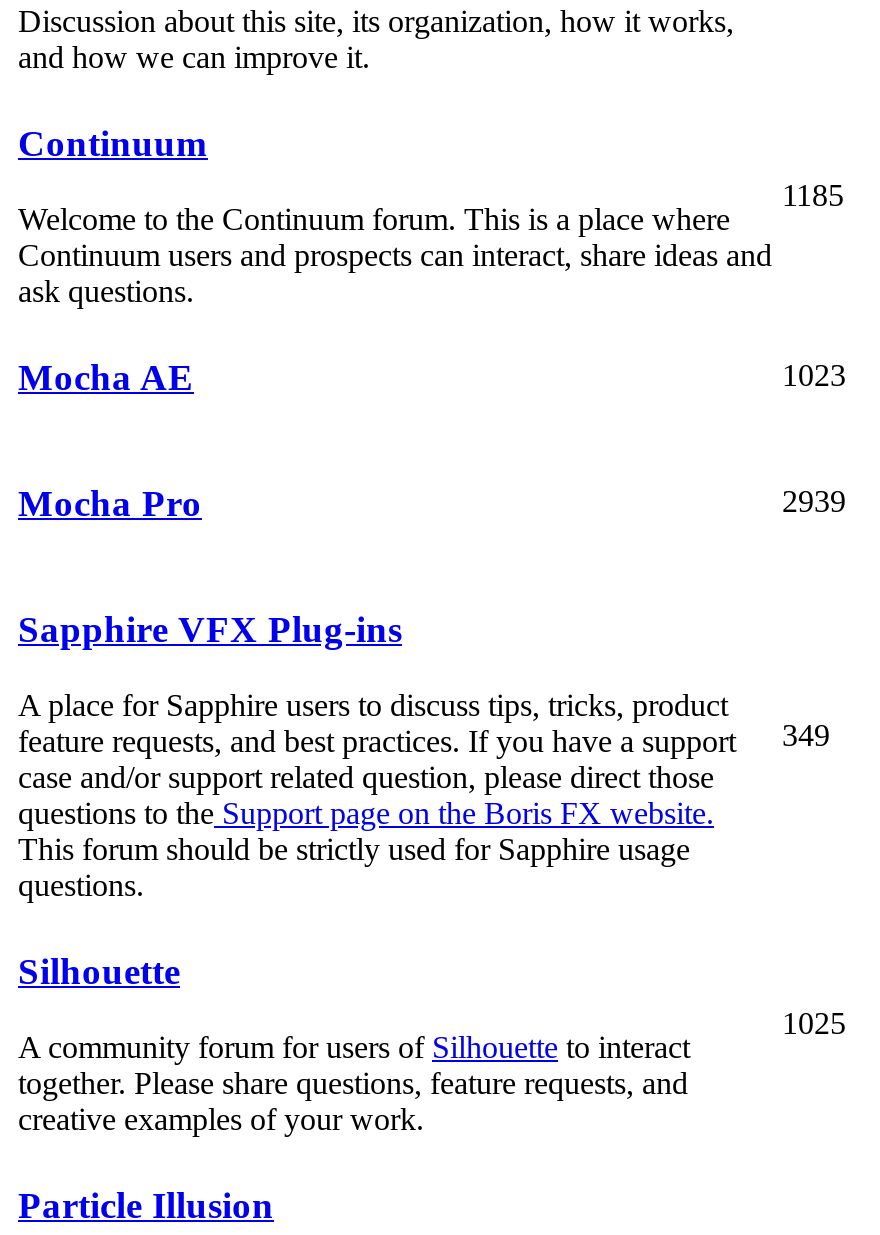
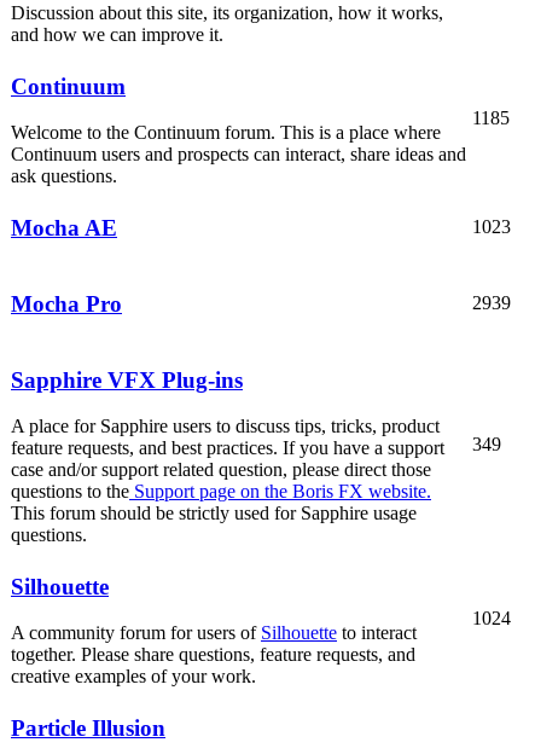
- 1025
+ 1024
